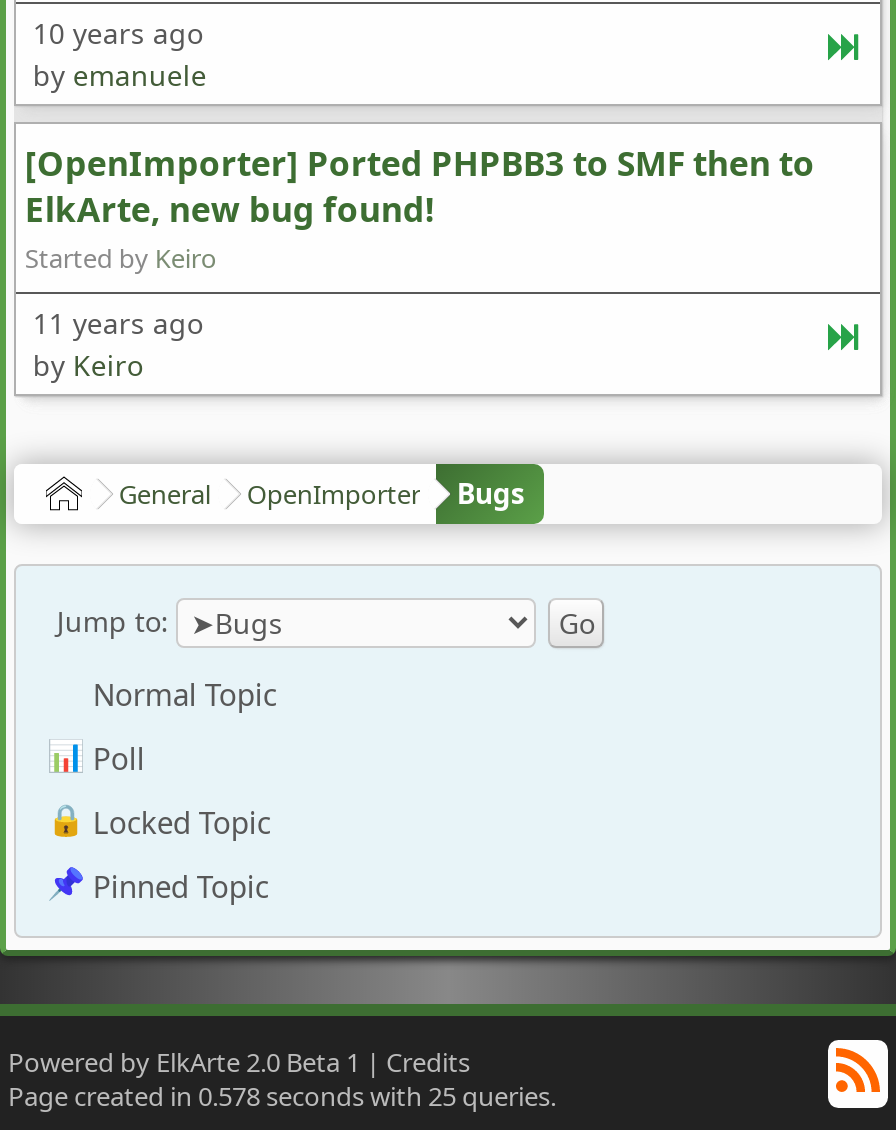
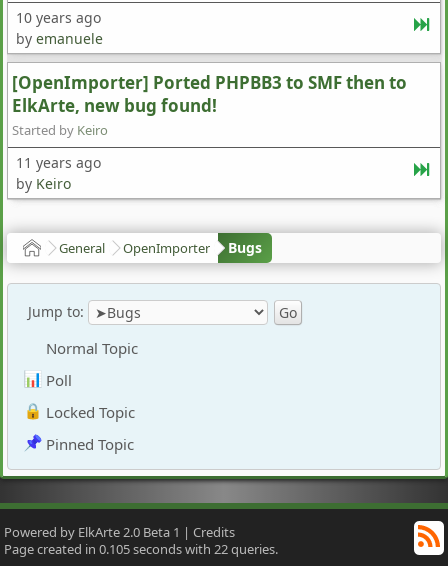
- Page created in 0.578 seconds with 25 queries.
+ Page created in 0.105 seconds with 22 queries.
